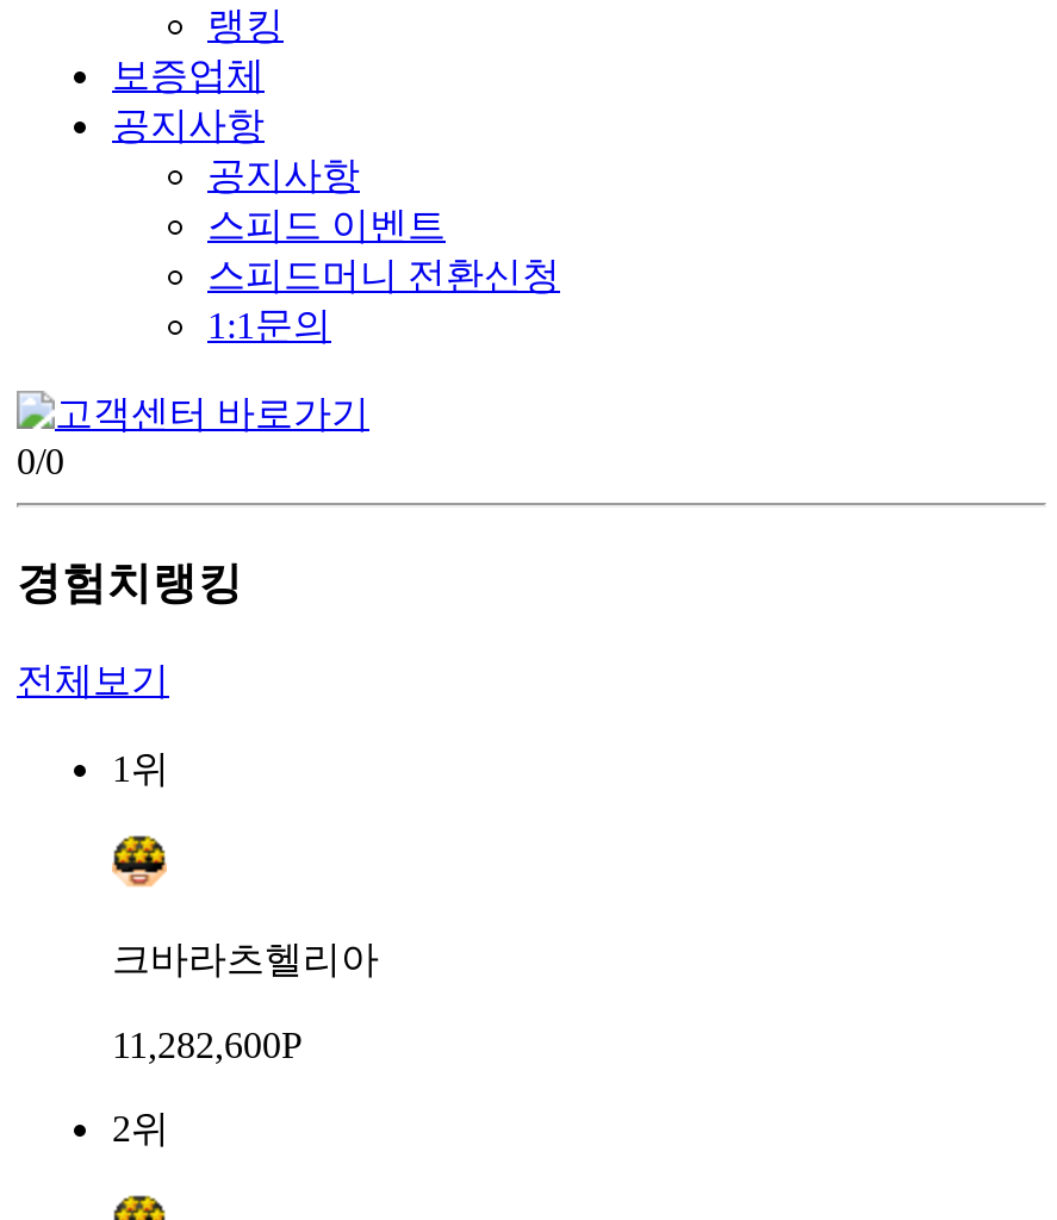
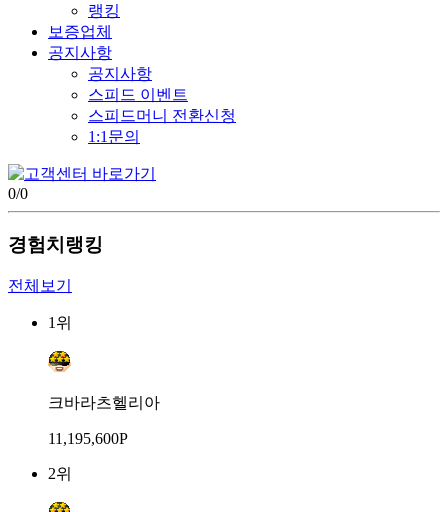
- 11,282,600P
+ 11,195,600P
